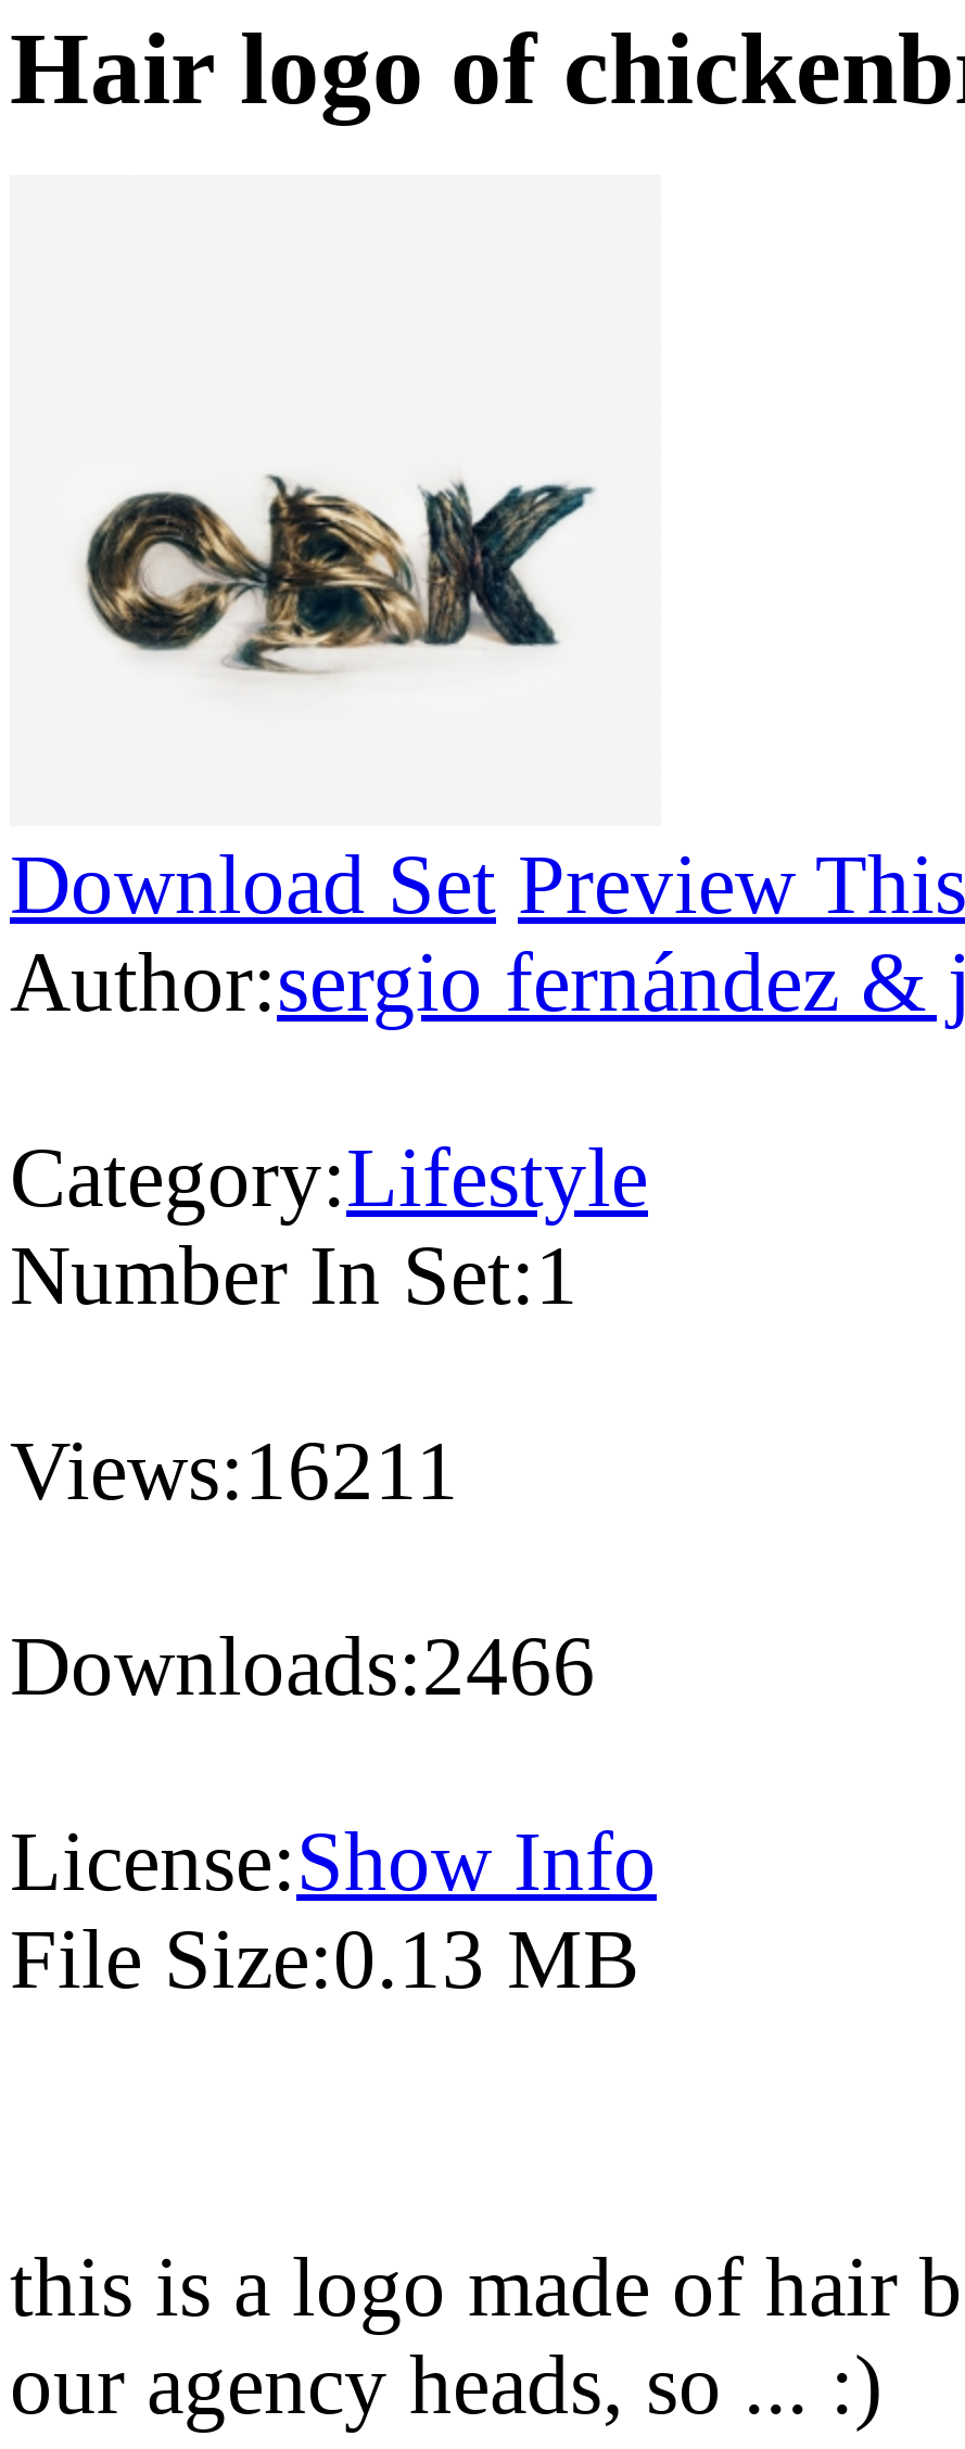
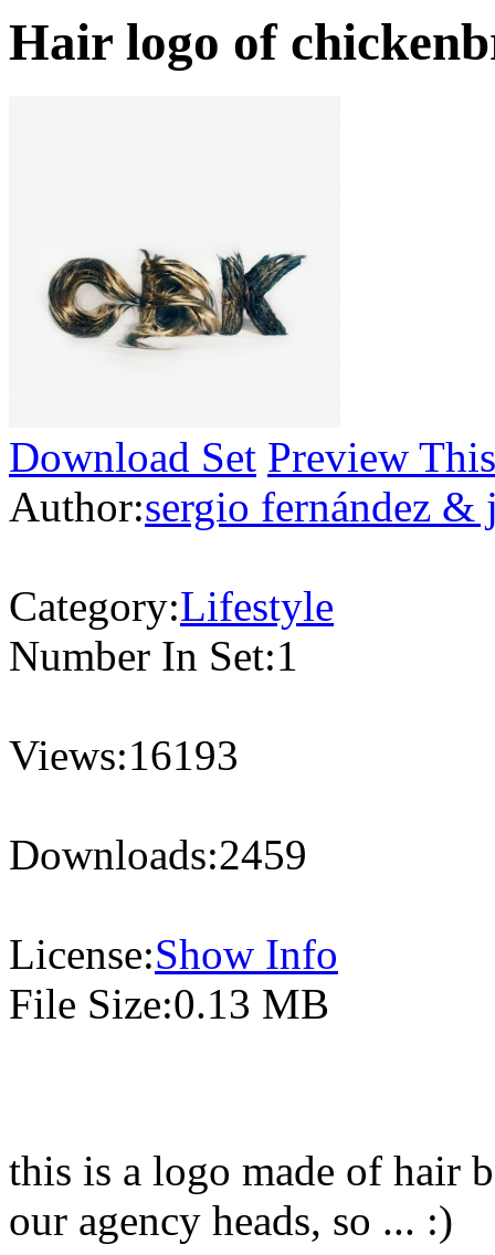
- Views:16211
+ Views:16193

- Downloads:2466
+ Downloads:2459
